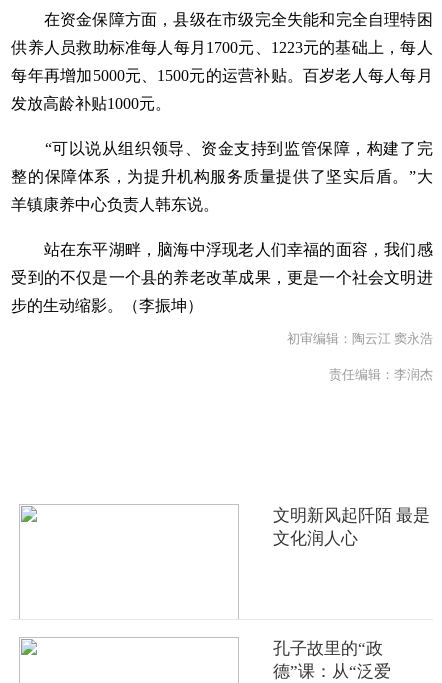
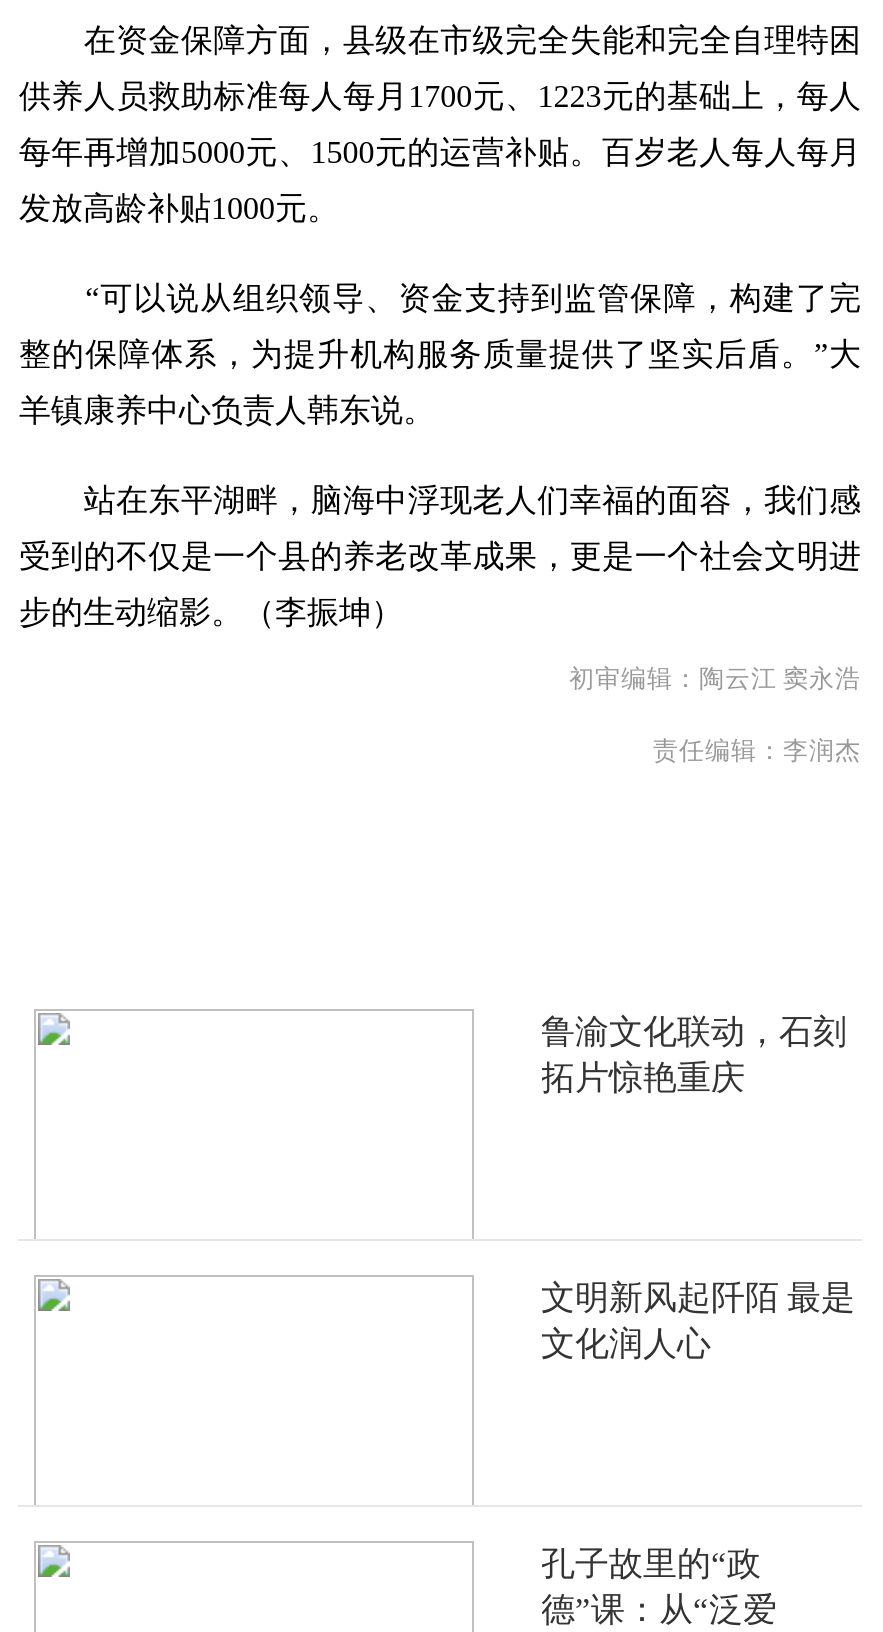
+ 鲁渝文化联动，石刻
+ 拓片惊艳重庆
